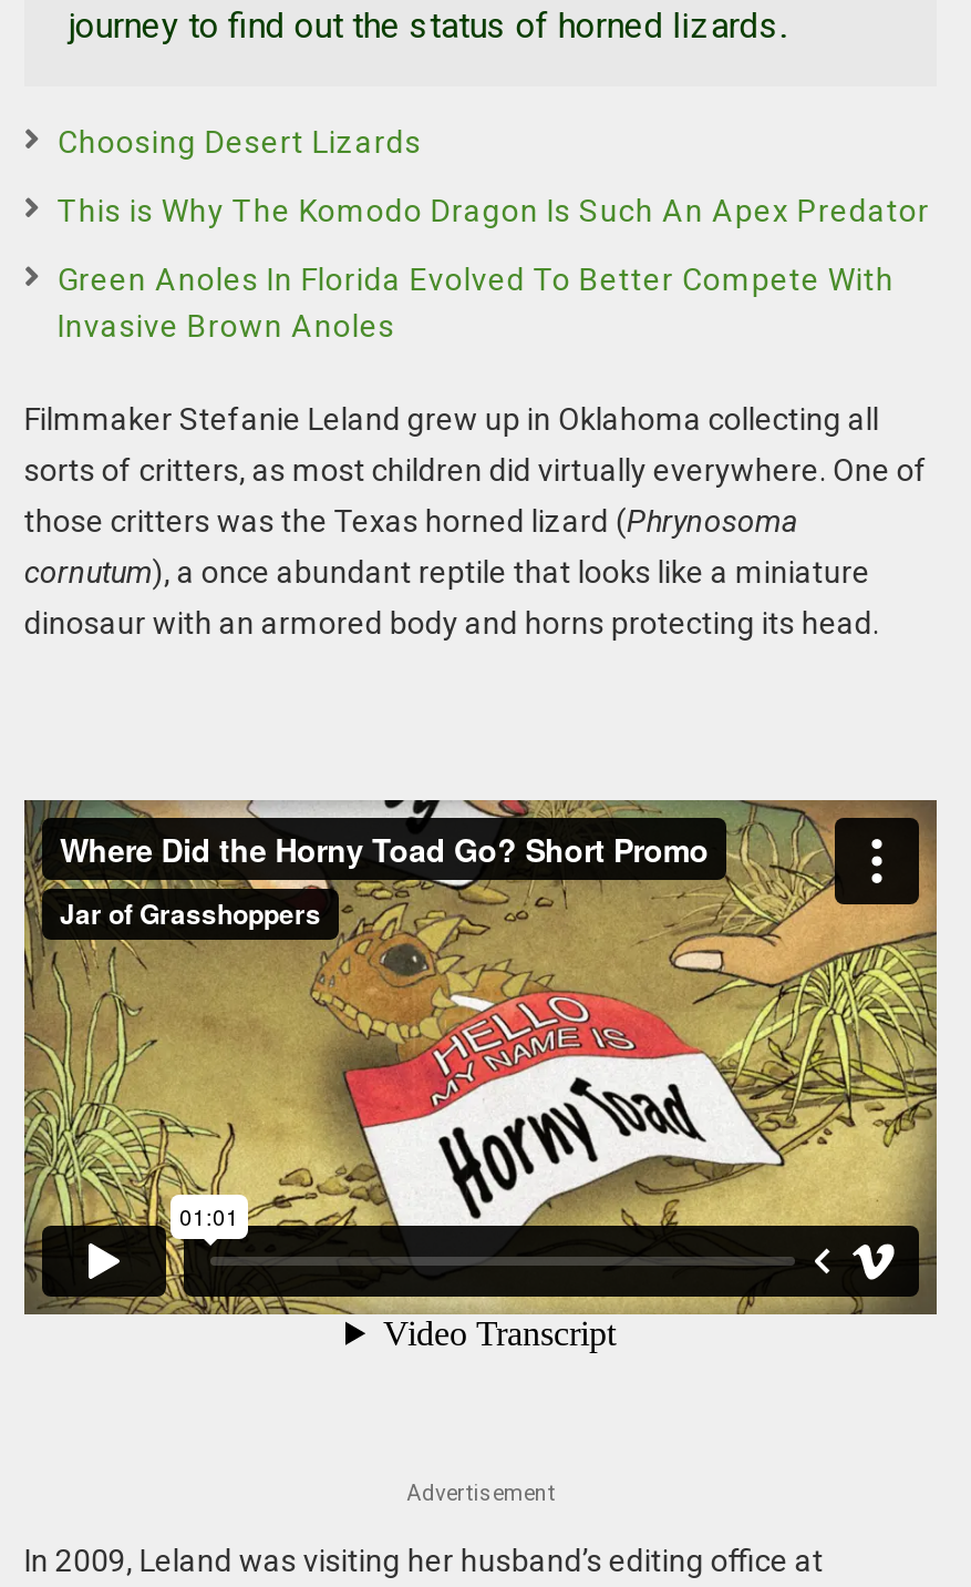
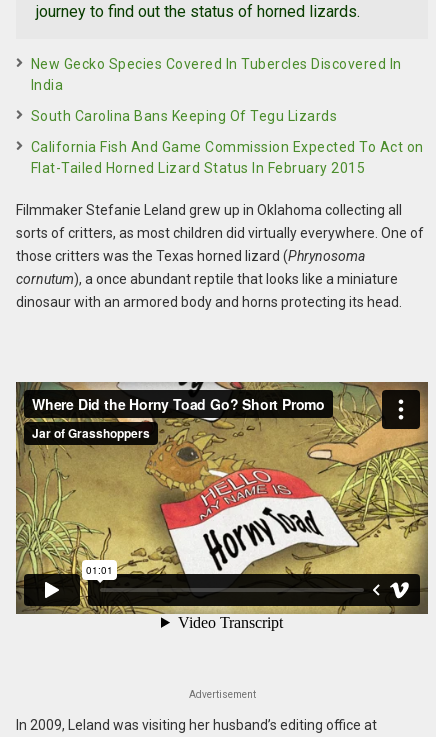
- Choosing Desert Lizards
+ New Gecko Species Covered In Tubercles Discovered In
+ India

- This is Why The Komodo Dragon Is Such An Apex Predator
+ South Carolina Bans Keeping Of Tegu Lizards

- Green Anoles In Florida Evolved To Better Compete With
- Invasive Brown Anoles
+ California Fish And Game Commission Expected To Act on
+ Flat-Tailed Horned Lizard Status In February 2015
